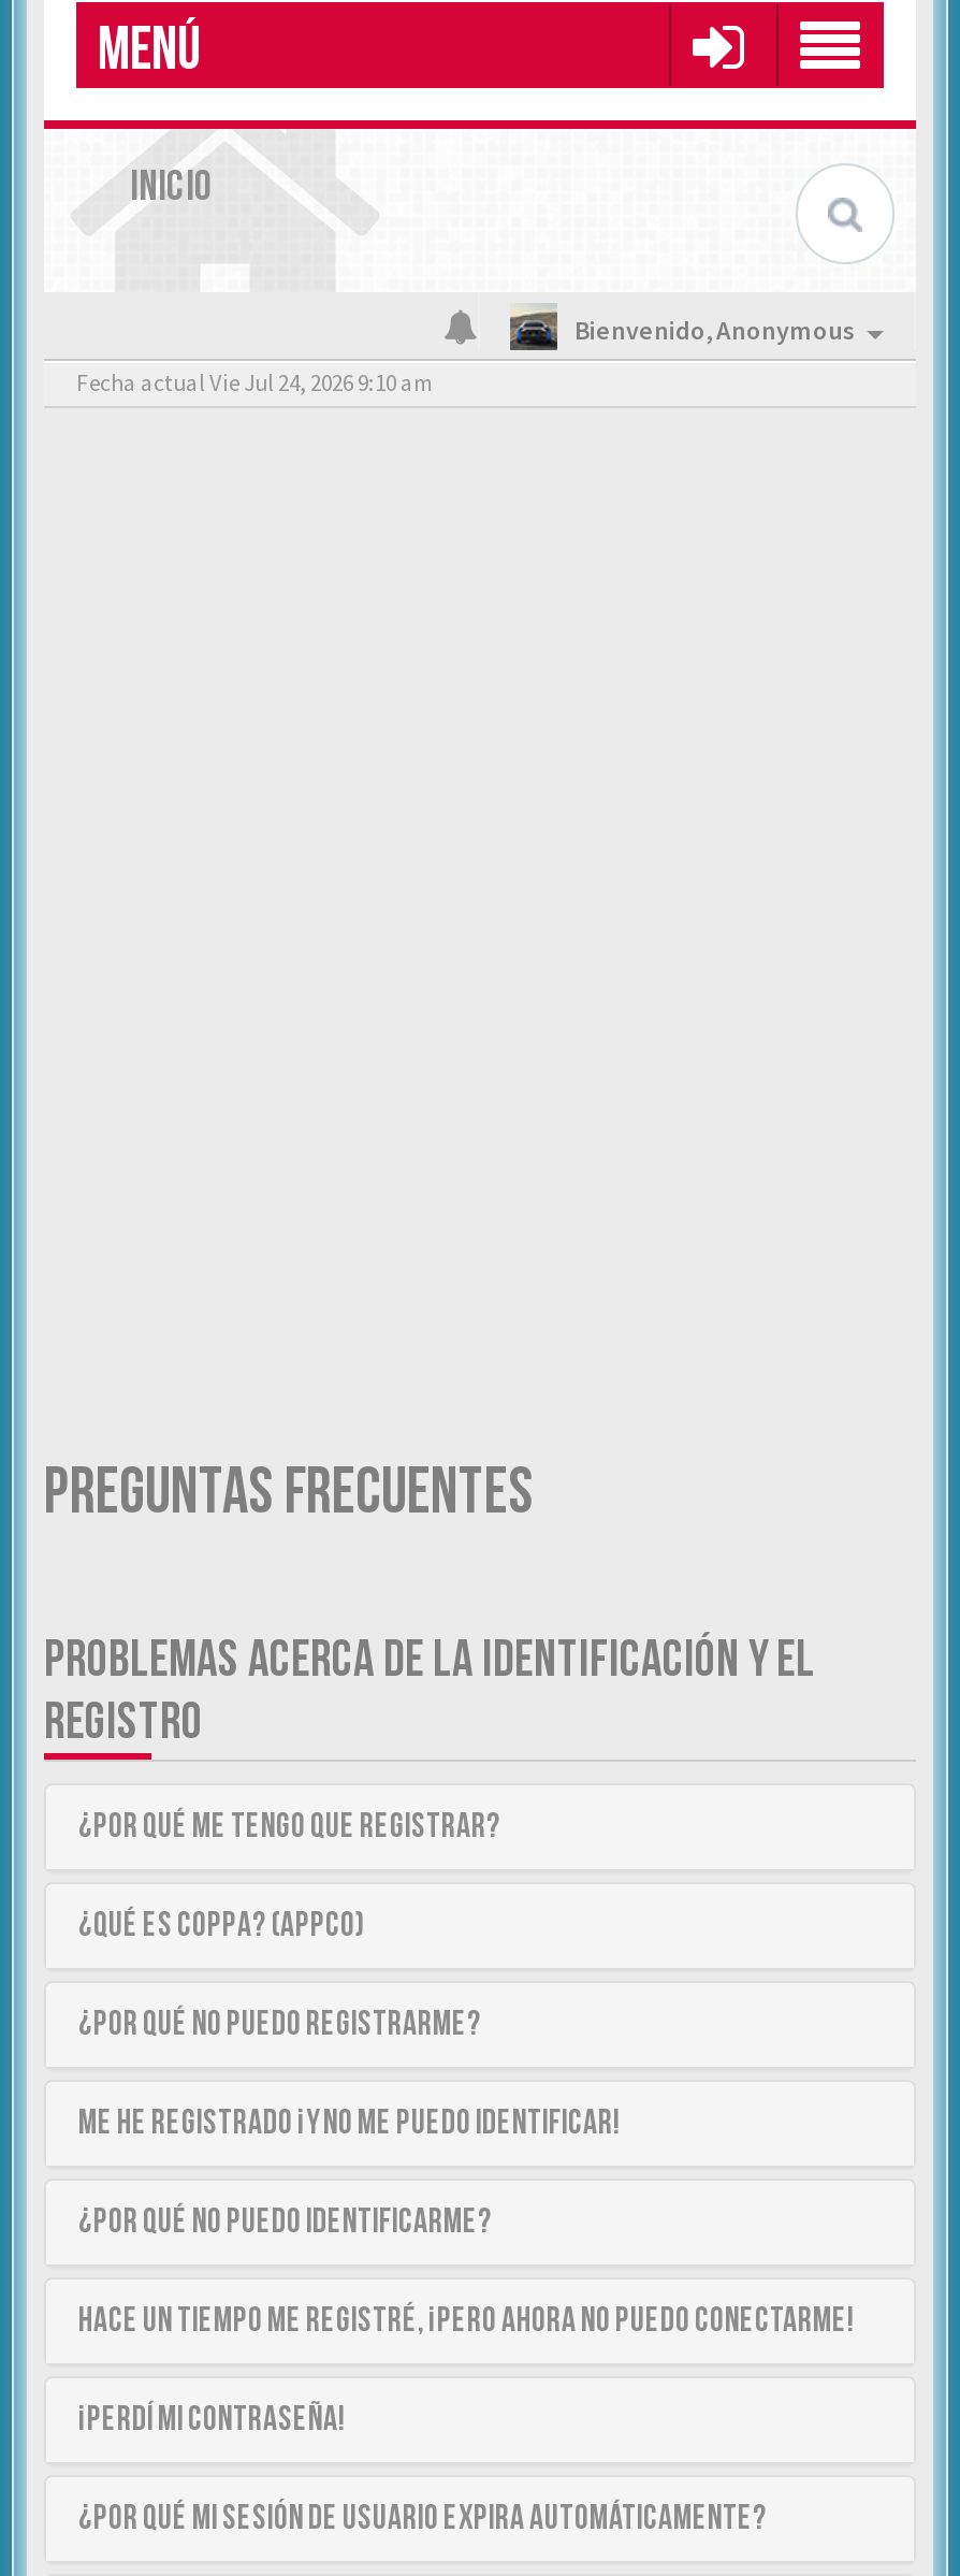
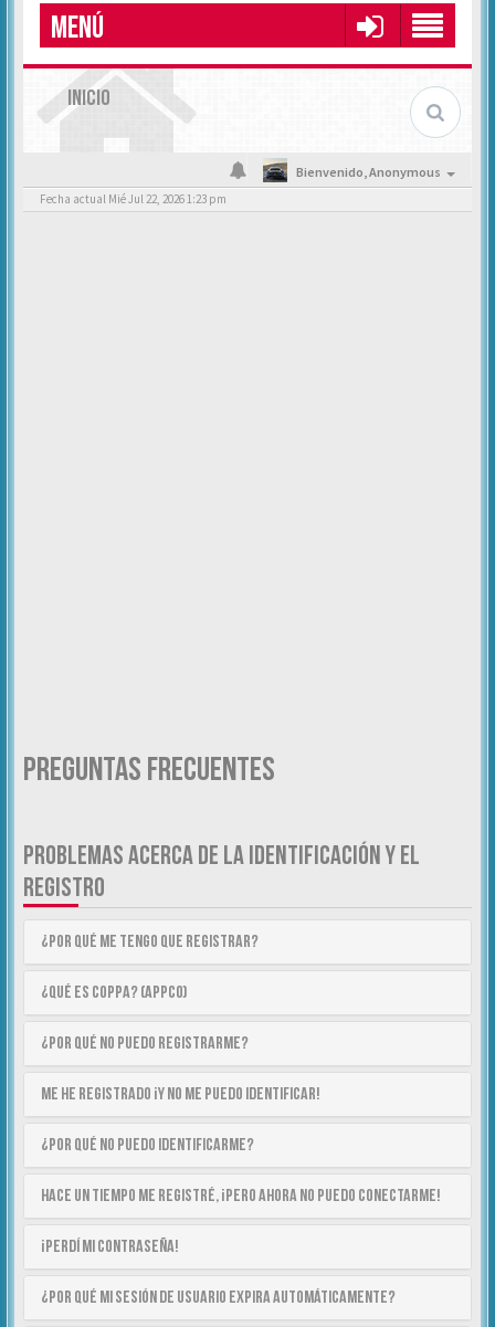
- Fecha actual Vie Jul 24, 2026 9:10 am
+ Fecha actual Mié Jul 22, 2026 1:23 pm
